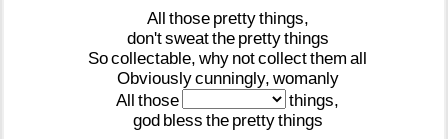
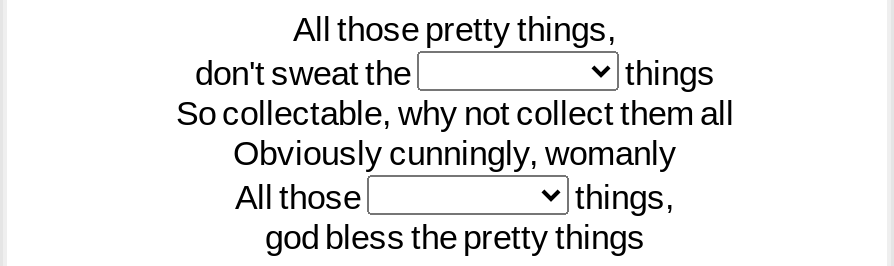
- don't sweat the pretty things
+ don't sweat the
+ things
